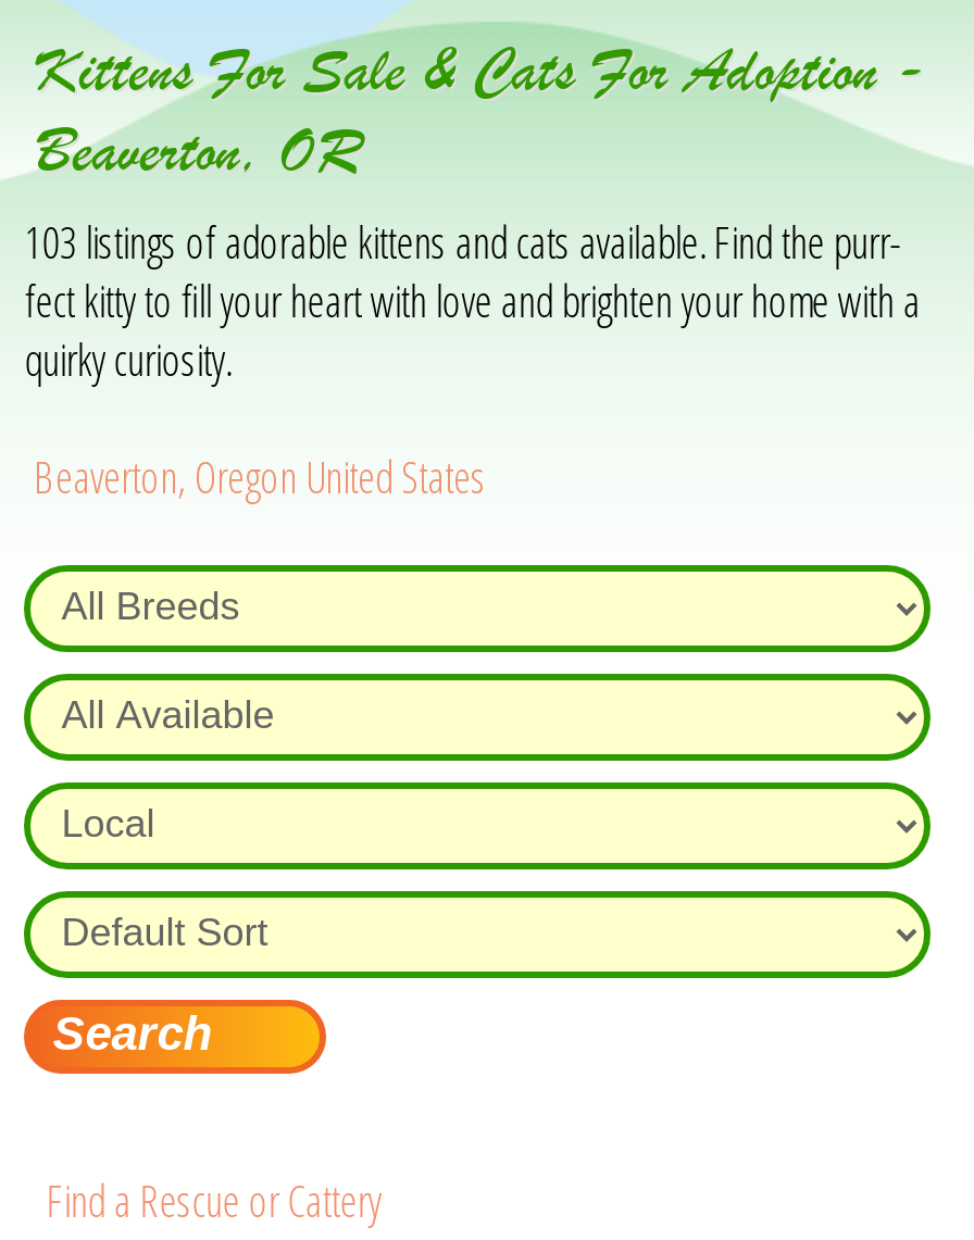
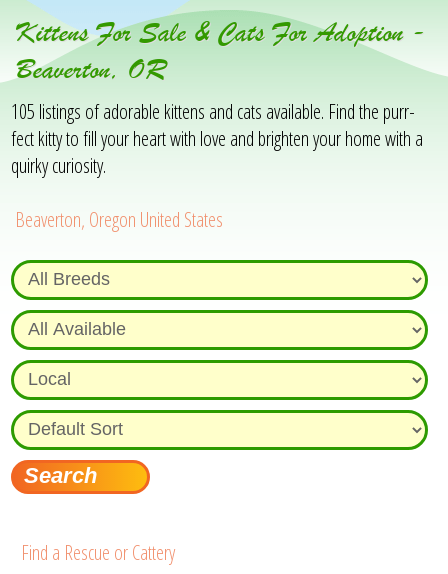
- 103 listings of adorable kittens and cats available. Find the purr-
+ 105 listings of adorable kittens and cats available. Find the purr-
